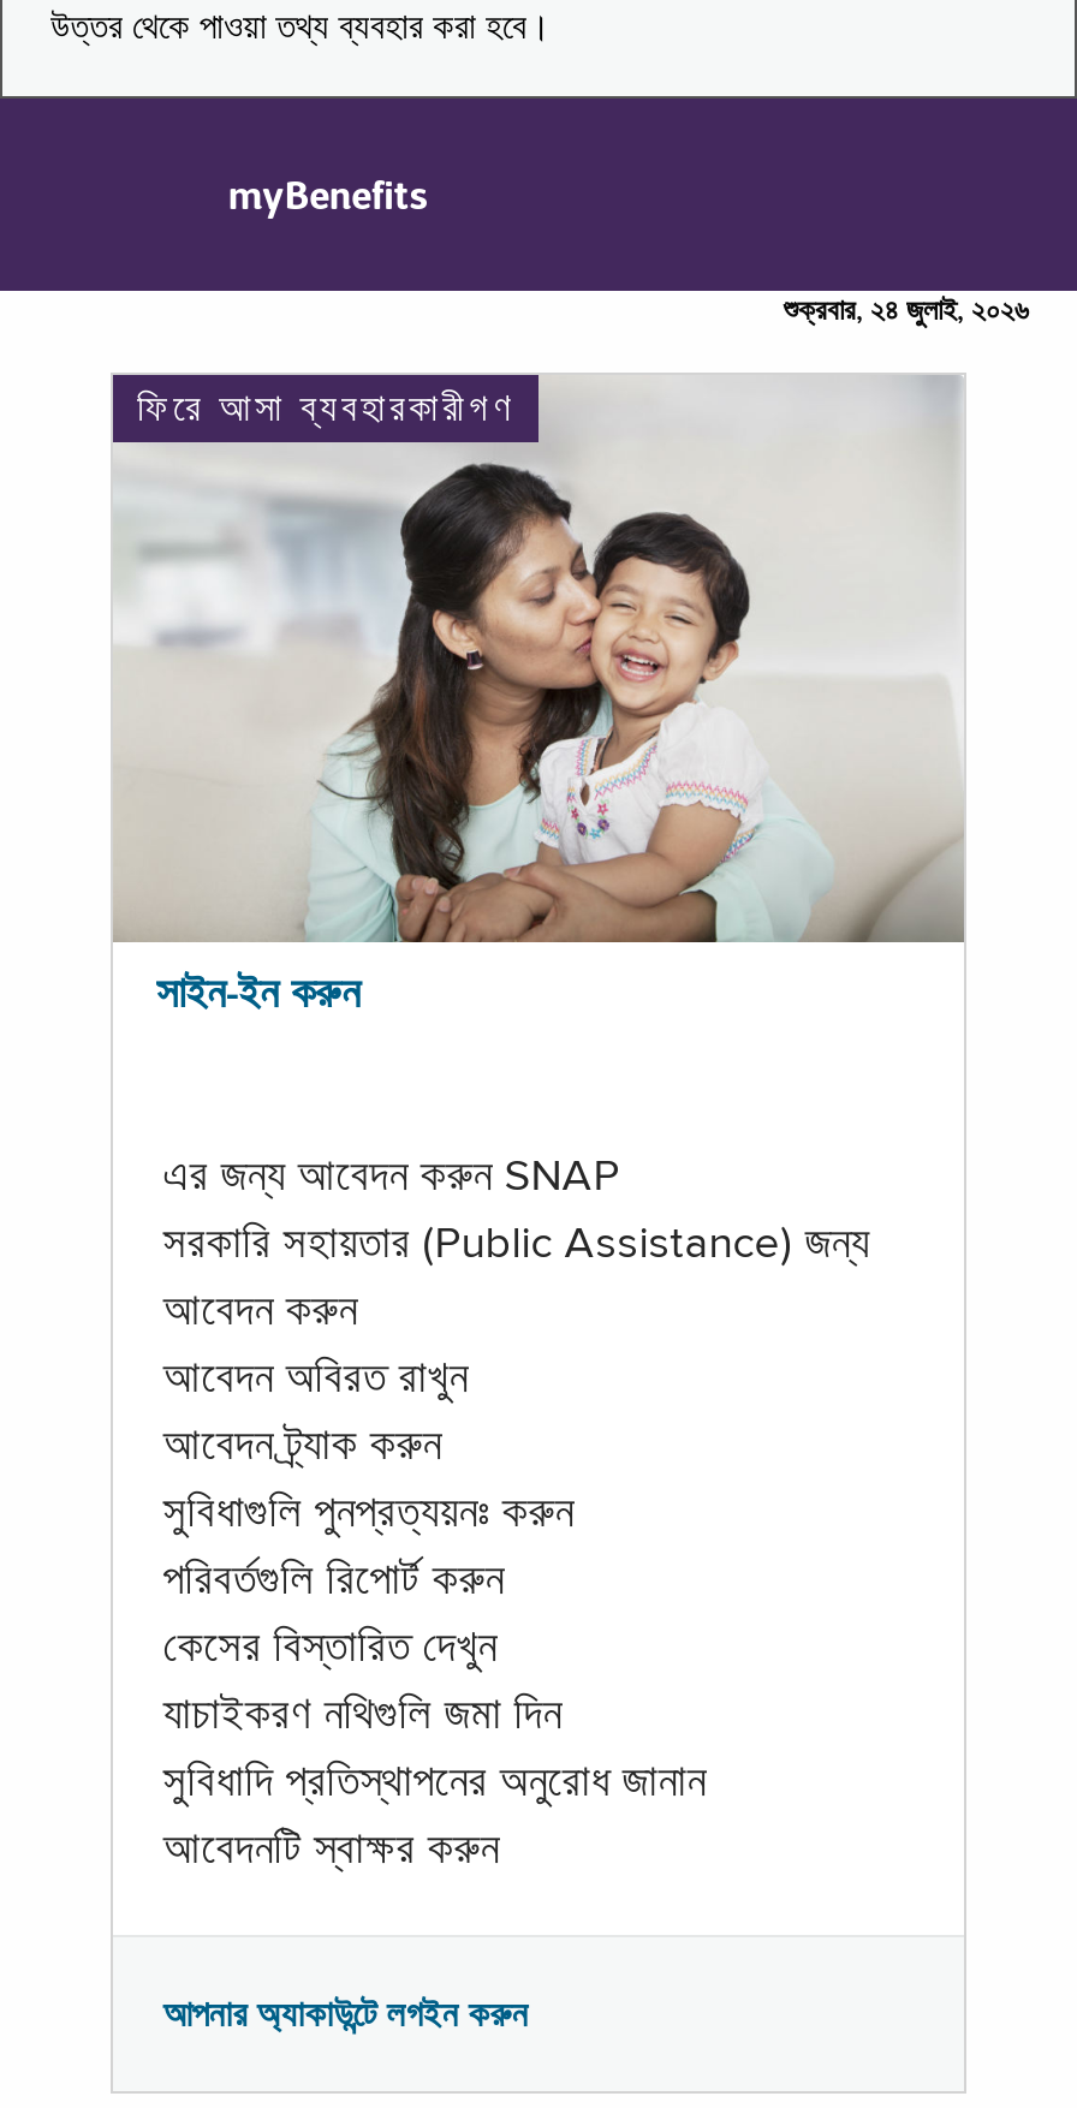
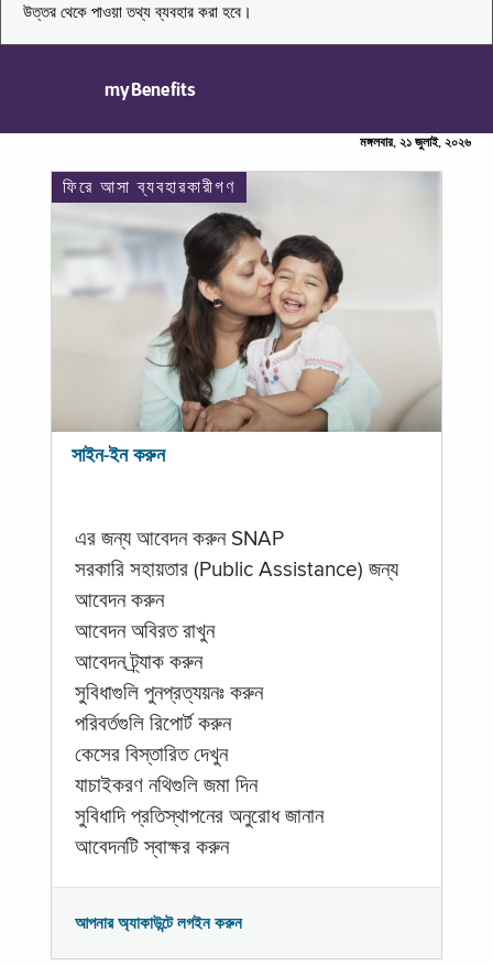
- শুক্রবার, ২৪ জুলাই, ২০২৬
+ মঙ্গলবার, ২১ জুলাই, ২০২৬
